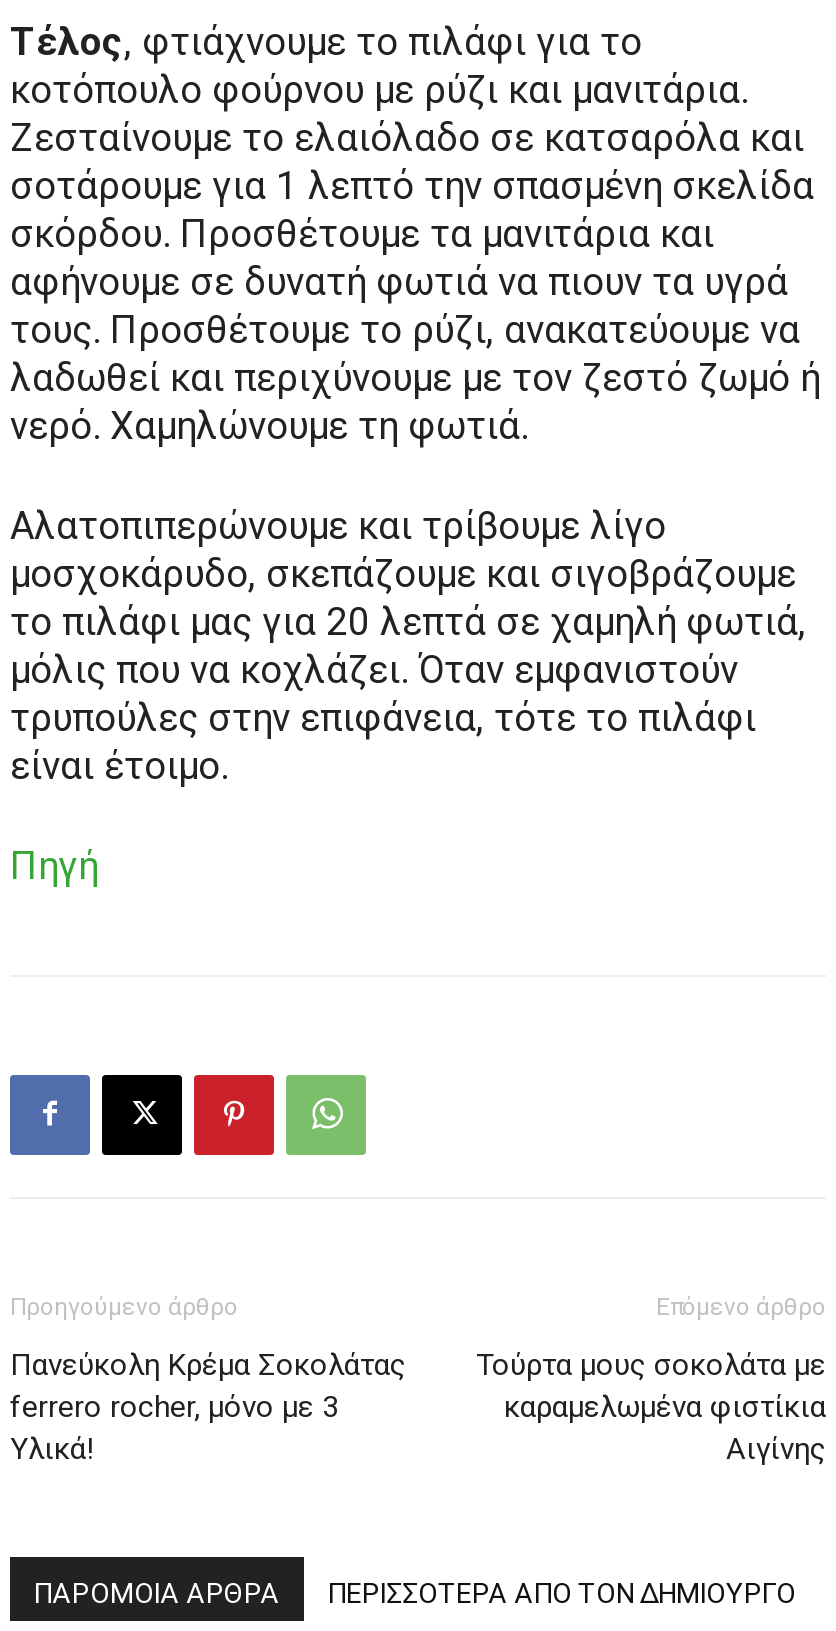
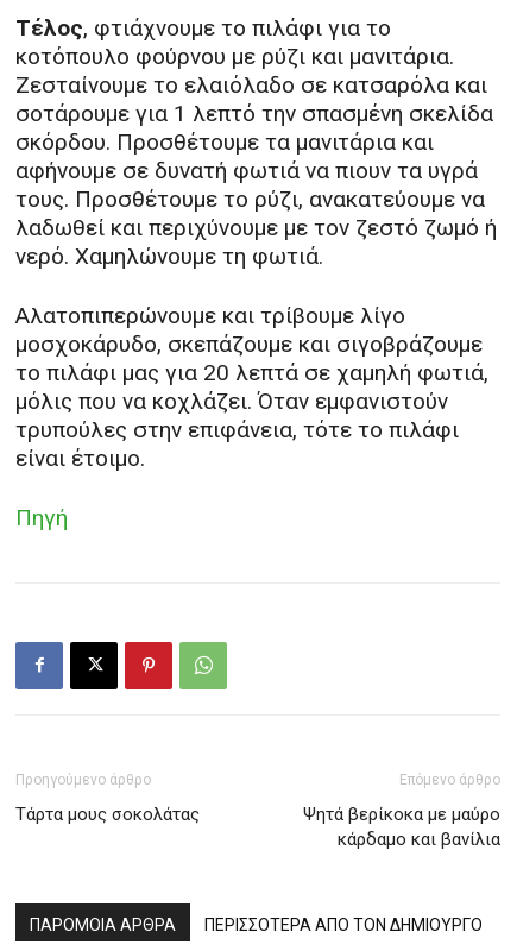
- Πανεύκολη Κρέμα Σοκολάτας
- ferrero rocher, μόνο με 3
- Υλικά!
+ Τάρτα μους σοκολάτας

- Τούρτα μους σοκολάτα με
- καραμελωμένα φιστίκια
- Αιγίνης
+ Ψητά βερίκοκα με μαύρο
+ κάρδαμο και βανίλια
